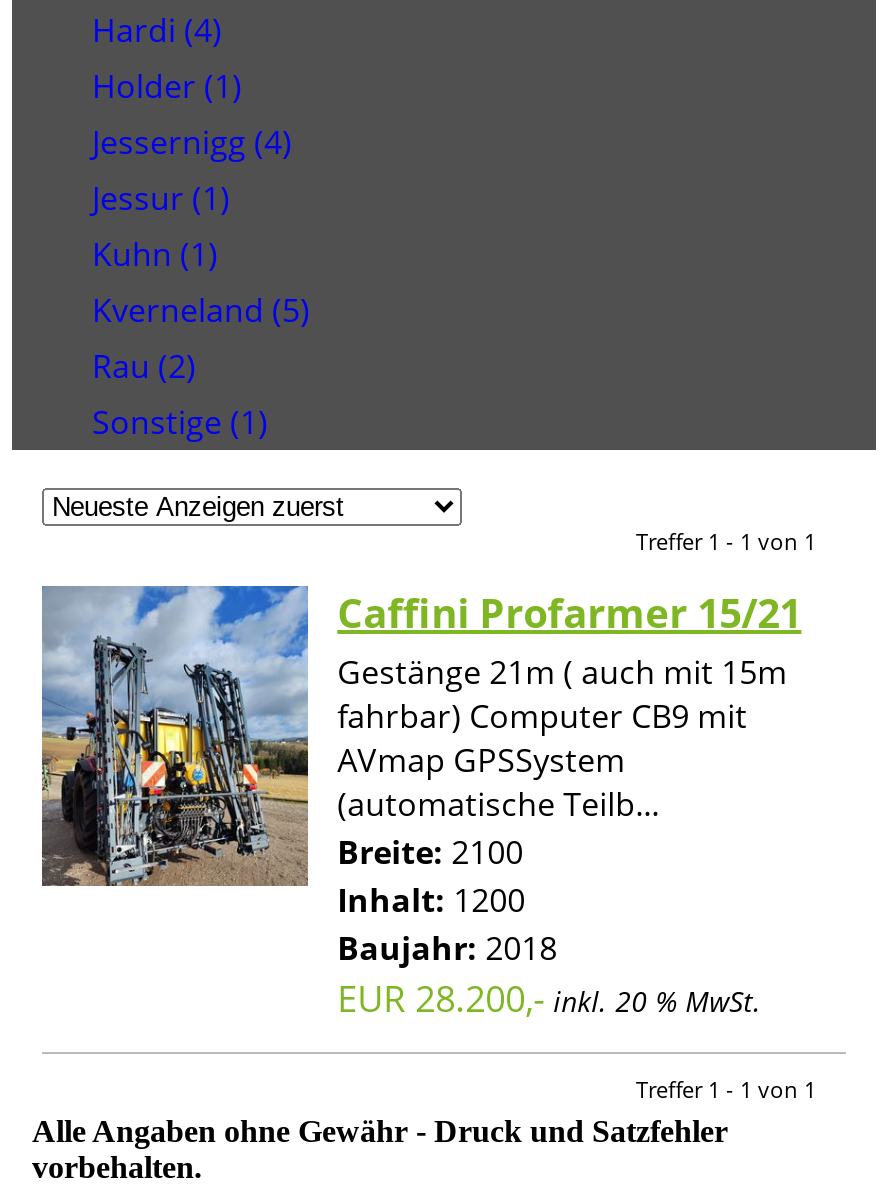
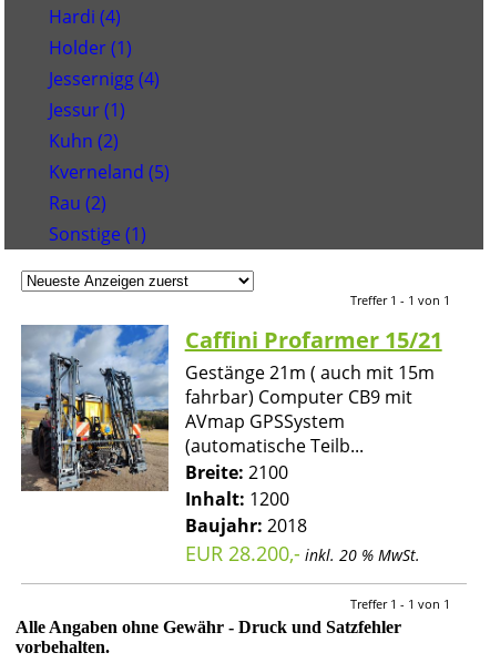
- Kuhn (1)
+ Kuhn (2)
